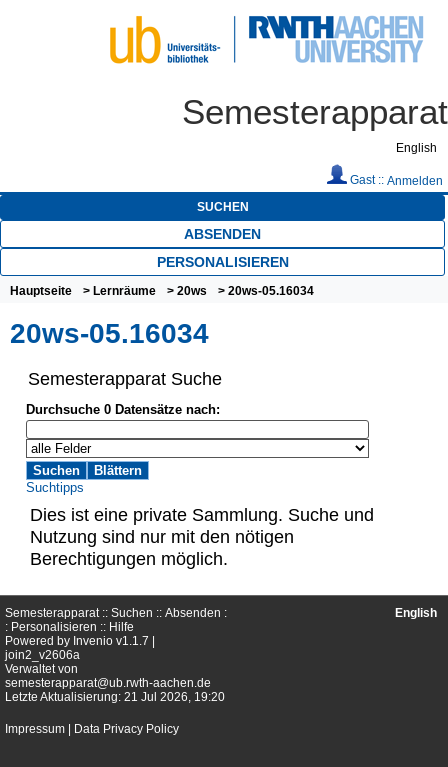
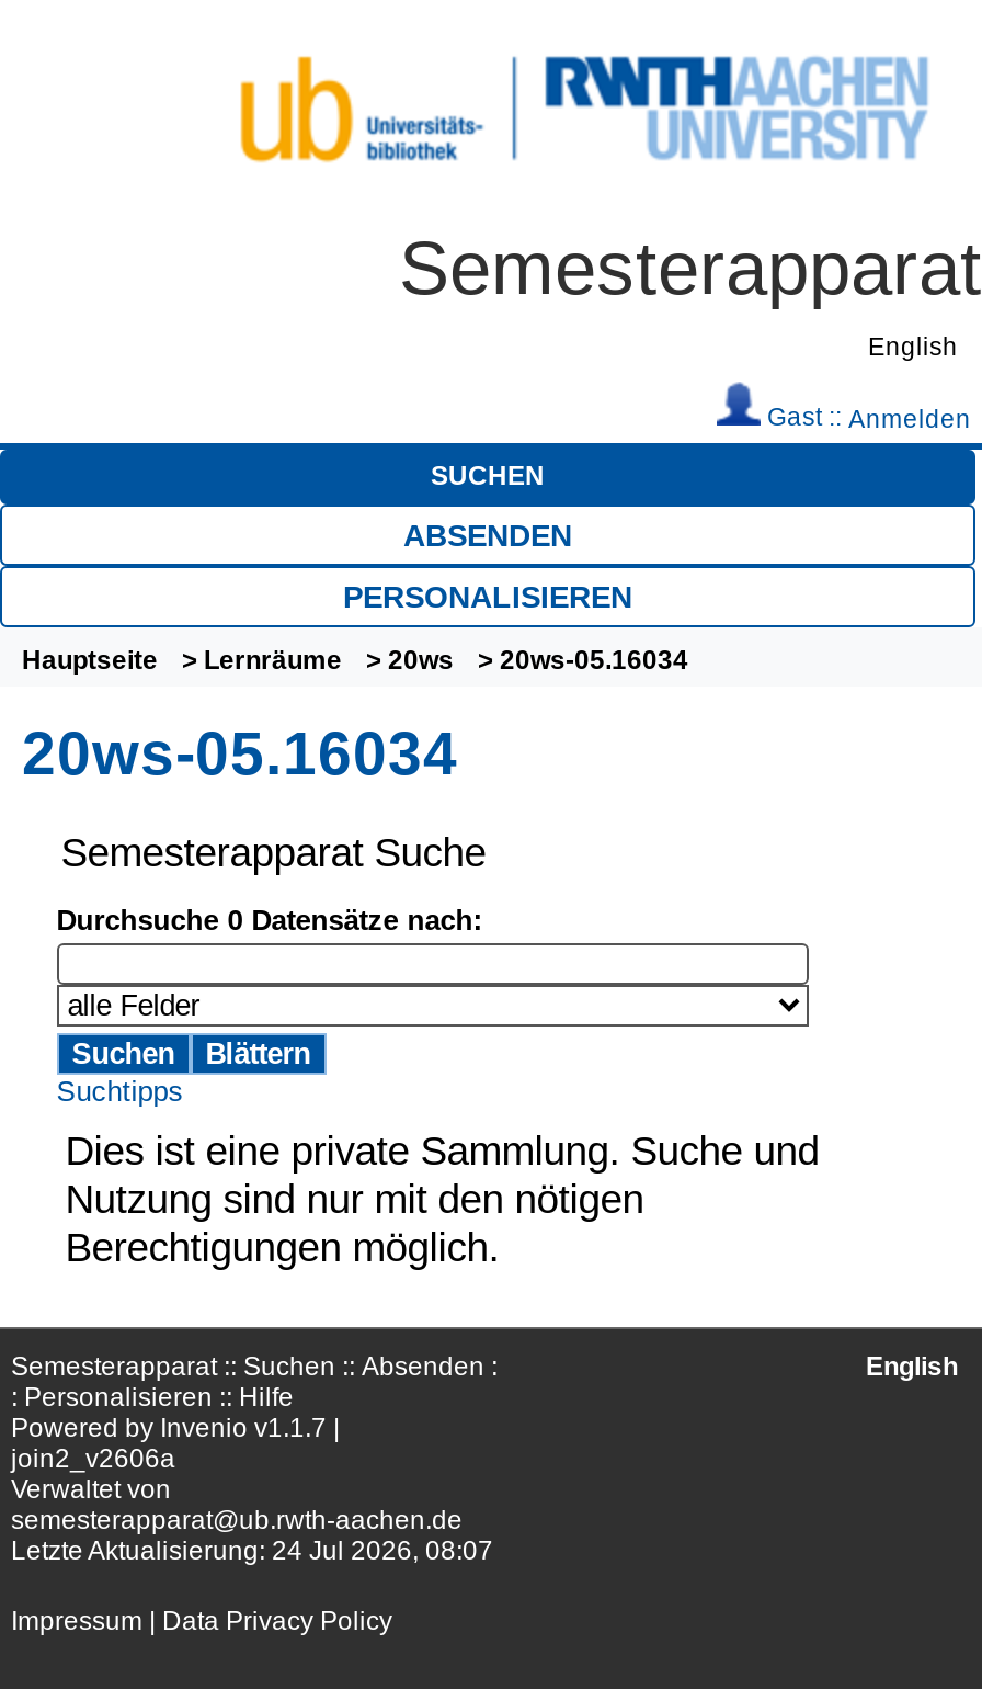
- Letzte Aktualisierung: 21 Jul 2026, 19:20
+ Letzte Aktualisierung: 24 Jul 2026, 08:07
